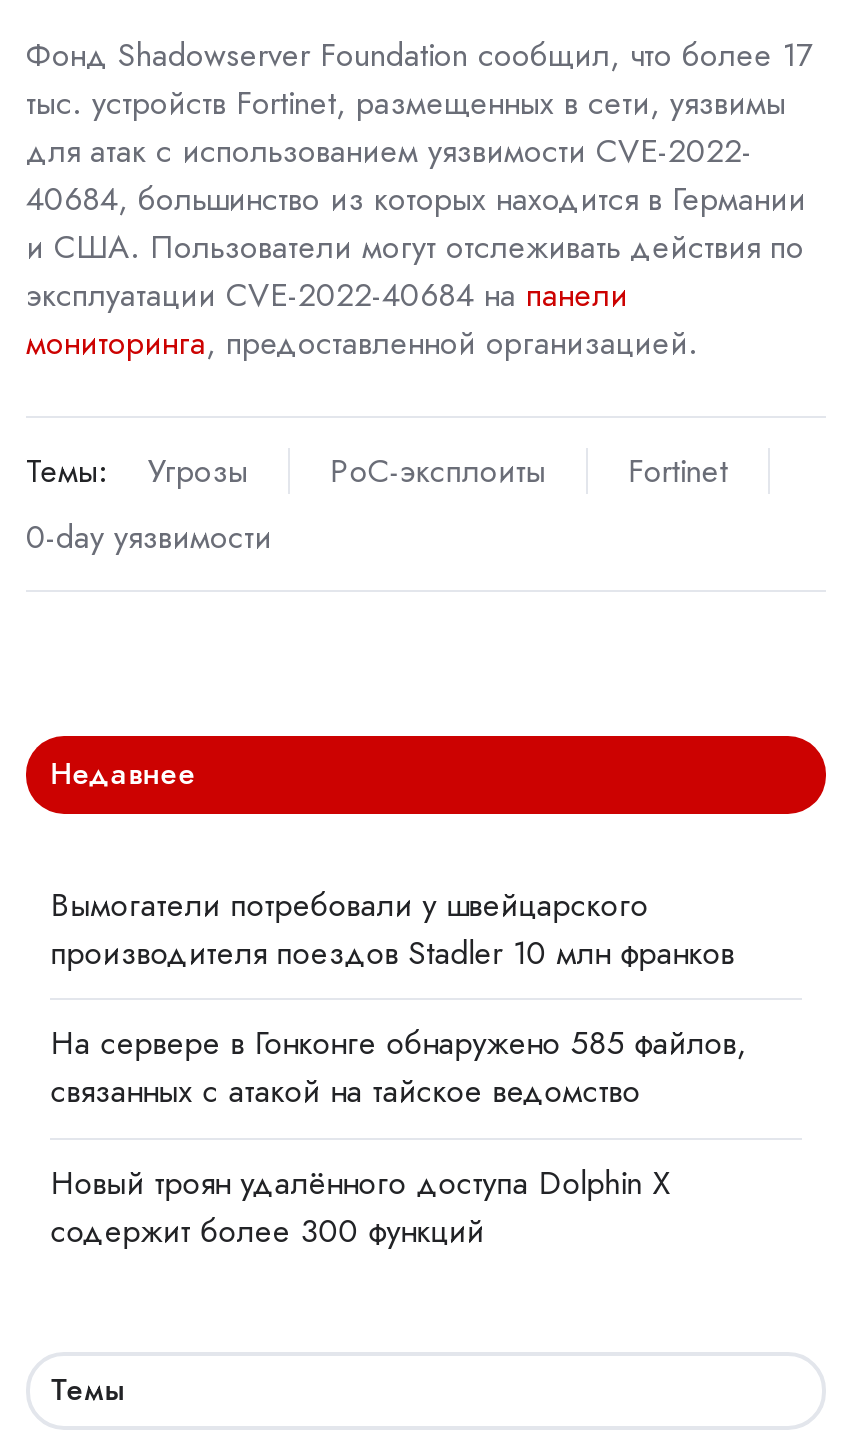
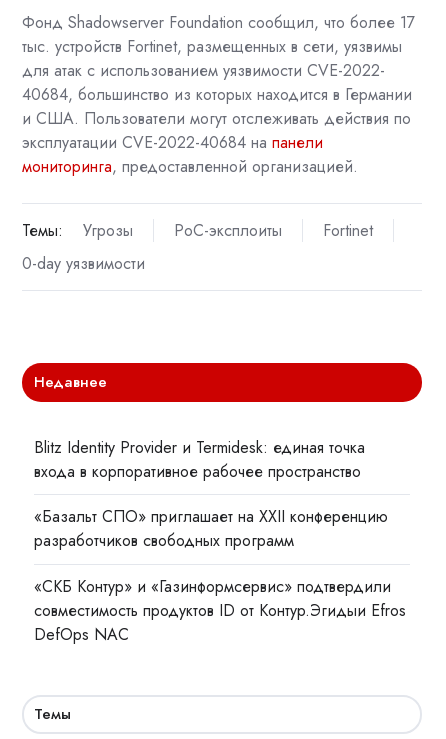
- Вымогатели потребовали у швейцарского
- производителя поездов Stadler 10 млн франков
+ Blitz Identity Provider и Termidesk: единая точка
+ входа в корпоративное рабочее пространство

- На сервере в Гонконге обнаружено 585 файлов,
- связанных с атакой на тайское ведомство
+ «Базальт СПО» приглашает на XXII конференцию
+ разработчиков свободных программ

- Новый троян удалённого доступа Dolphin X
- содержит более 300 функций
+ «СКБ Контур» и «Газинформсервис» подтвердили
+ совместимость продуктов ID от Контур.Эгидыи Efros
+ DefOps NAC
